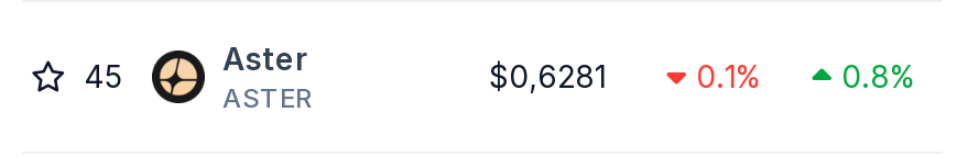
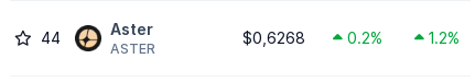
- 45
+ 44

- $0,6281
+ $0,6268

- 0.1%
+ 0.2%

- 0.8%
+ 1.2%
